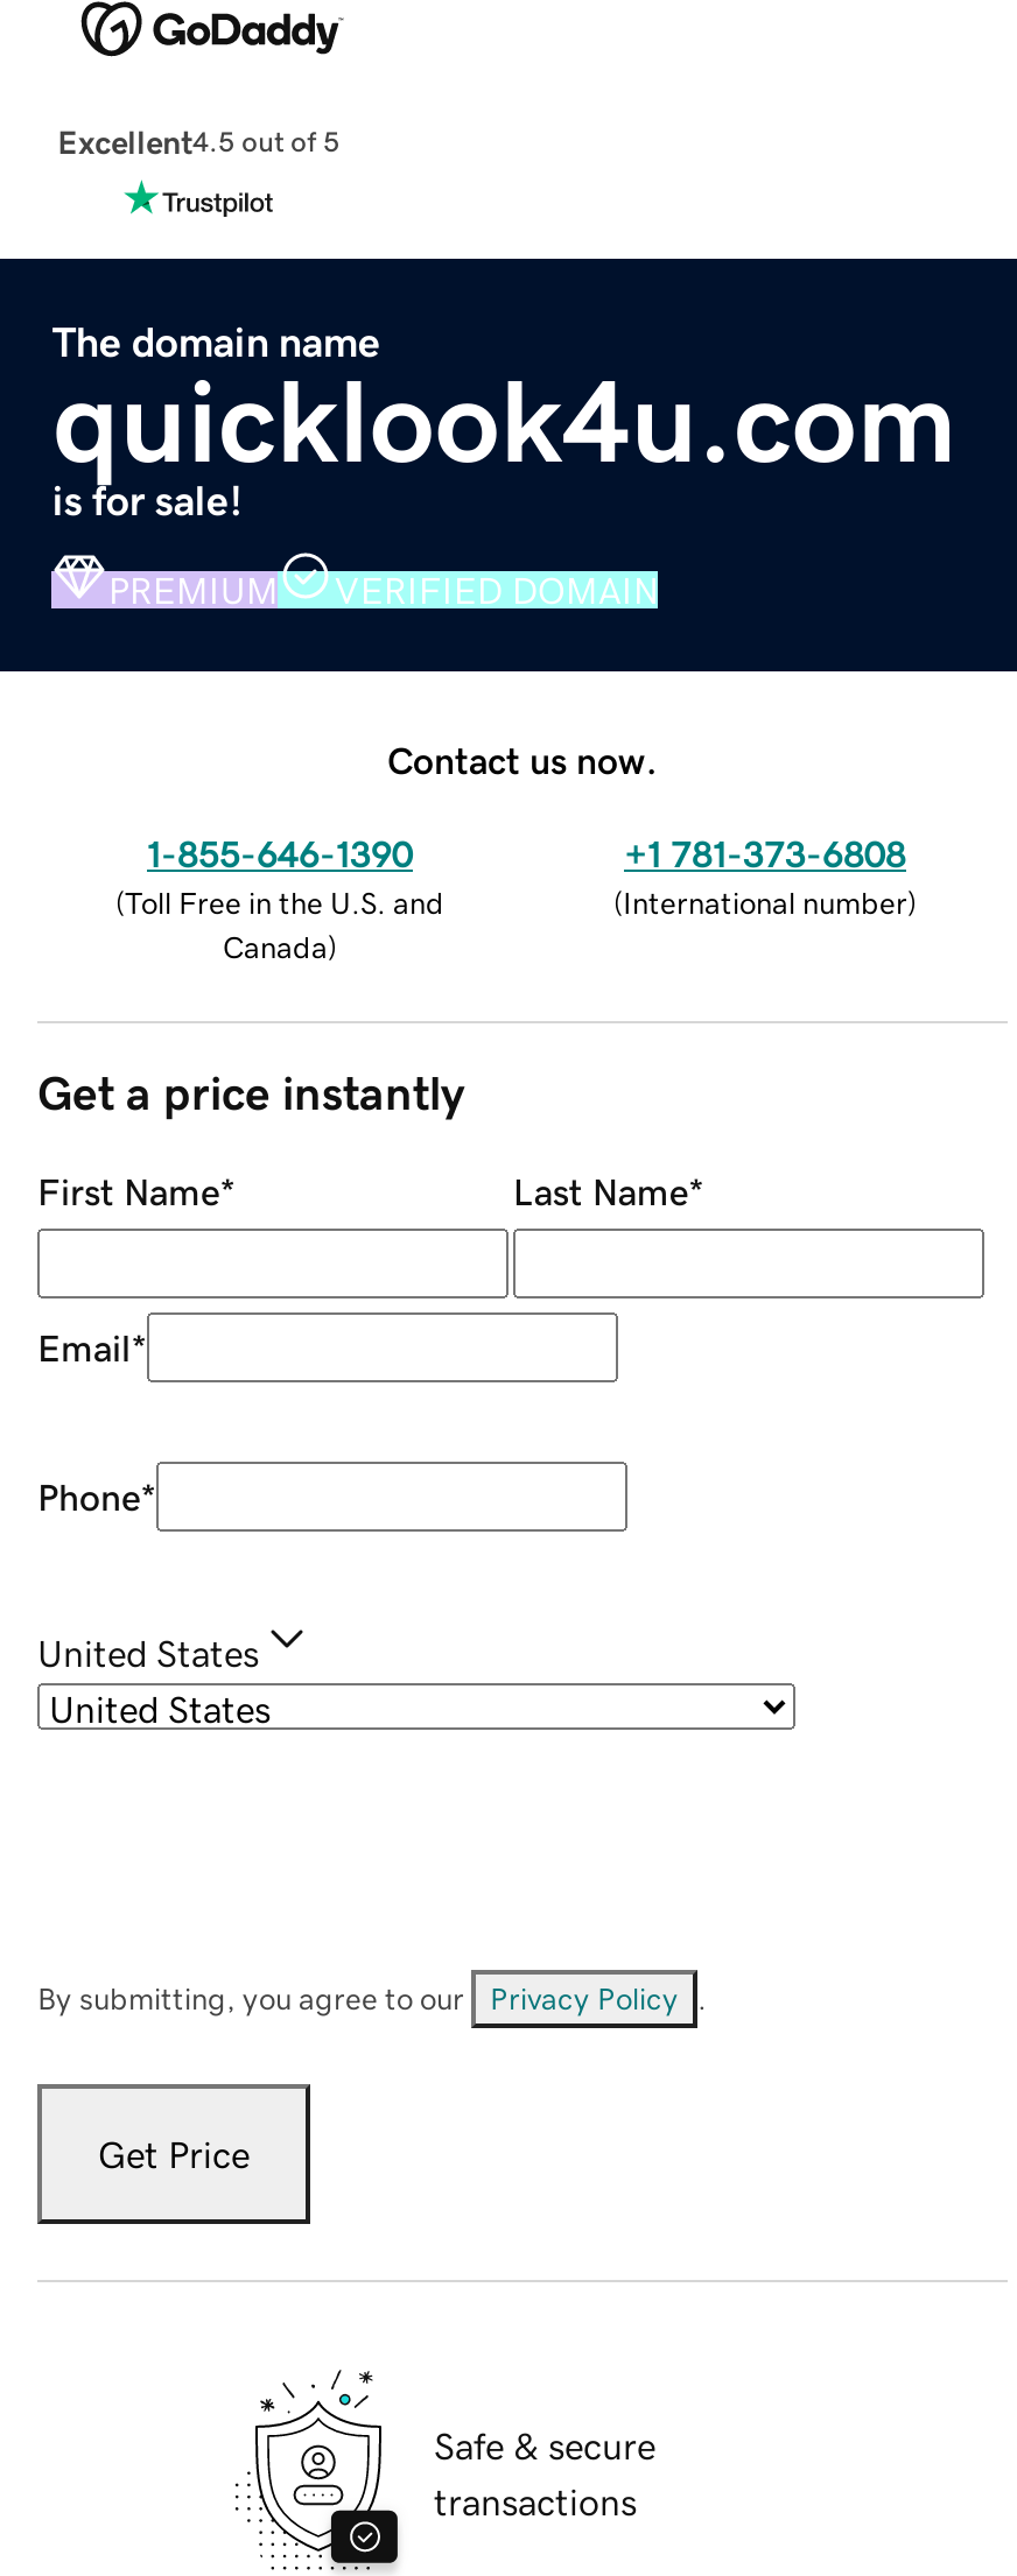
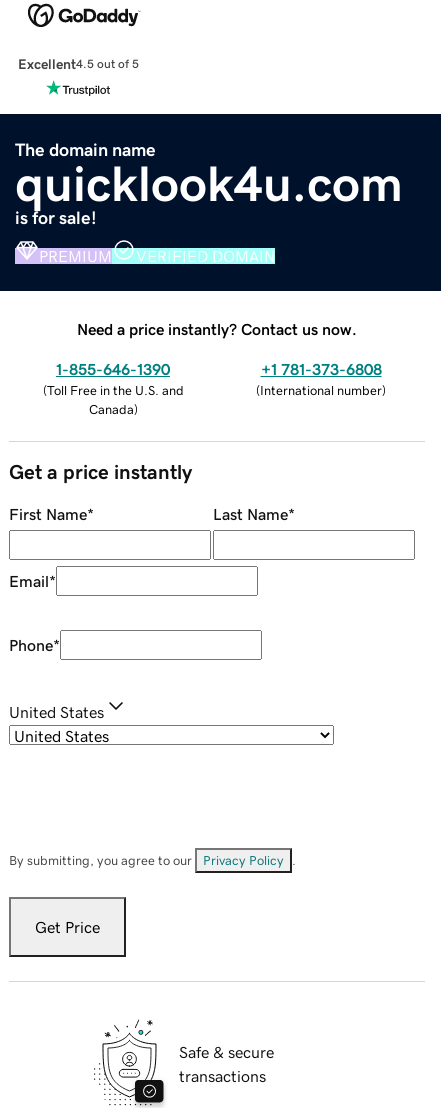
- Contact us now.
+ Need a price instantly? Contact us now.
